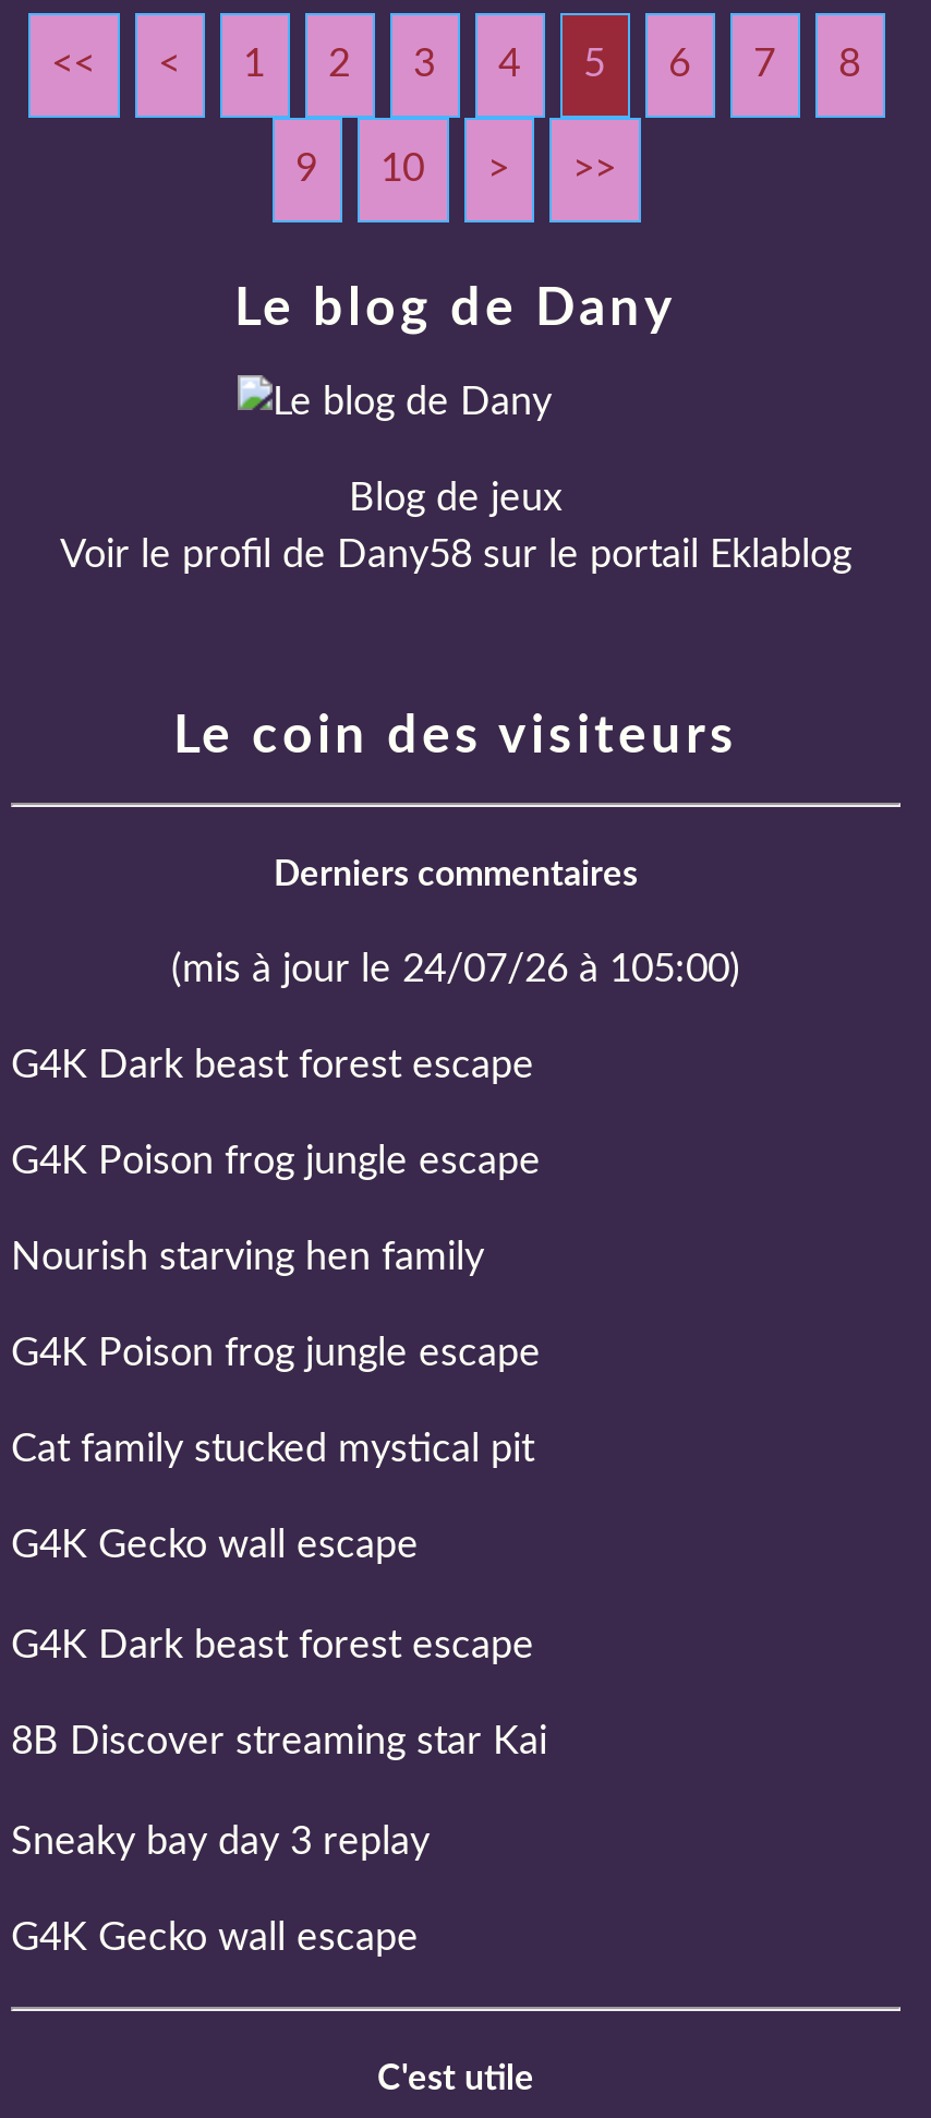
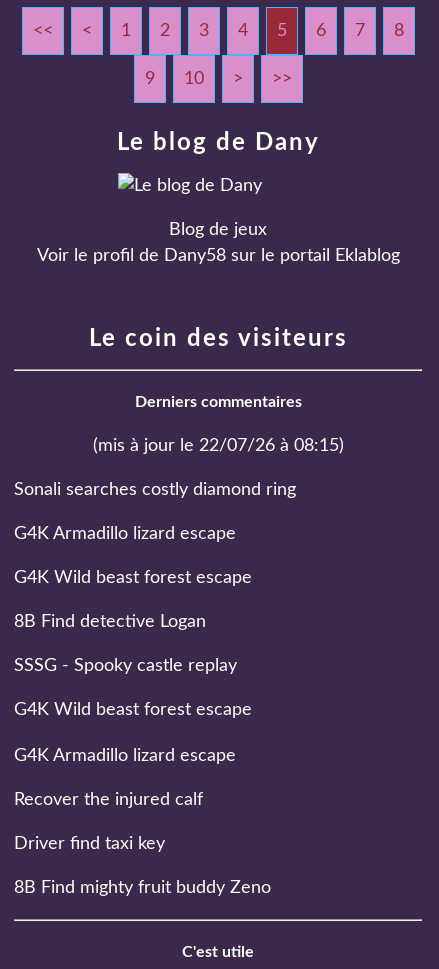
- (mis à jour le 24/07/26 à 105:00)
+ (mis à jour le 22/07/26 à 08:15)

- G4K Dark beast forest escape
+ Sonali searches costly diamond ring

- G4K Poison frog jungle escape
+ G4K Armadillo lizard escape

- Nourish starving hen family
+ G4K Wild beast forest escape

- G4K Poison frog jungle escape
+ 8B Find detective Logan

- Cat family stucked mystical pit
+ SSSG - Spooky castle replay

- G4K Gecko wall escape
+ G4K Wild beast forest escape

- G4K Dark beast forest escape
+ G4K Armadillo lizard escape

- 8B Discover streaming star Kai
+ Recover the injured calf

- Sneaky bay day 3 replay
+ Driver find taxi key

- G4K Gecko wall escape
+ 8B Find mighty fruit buddy Zeno
